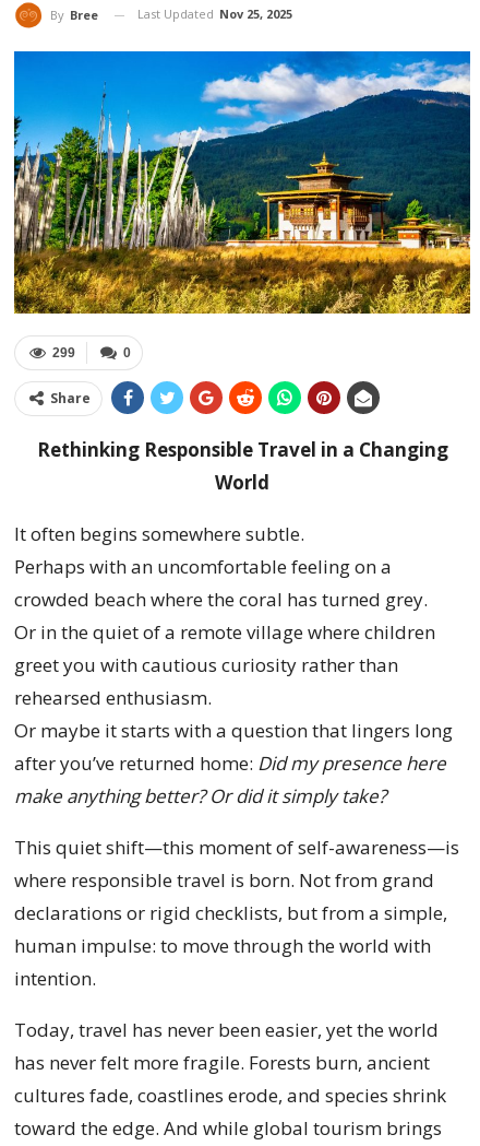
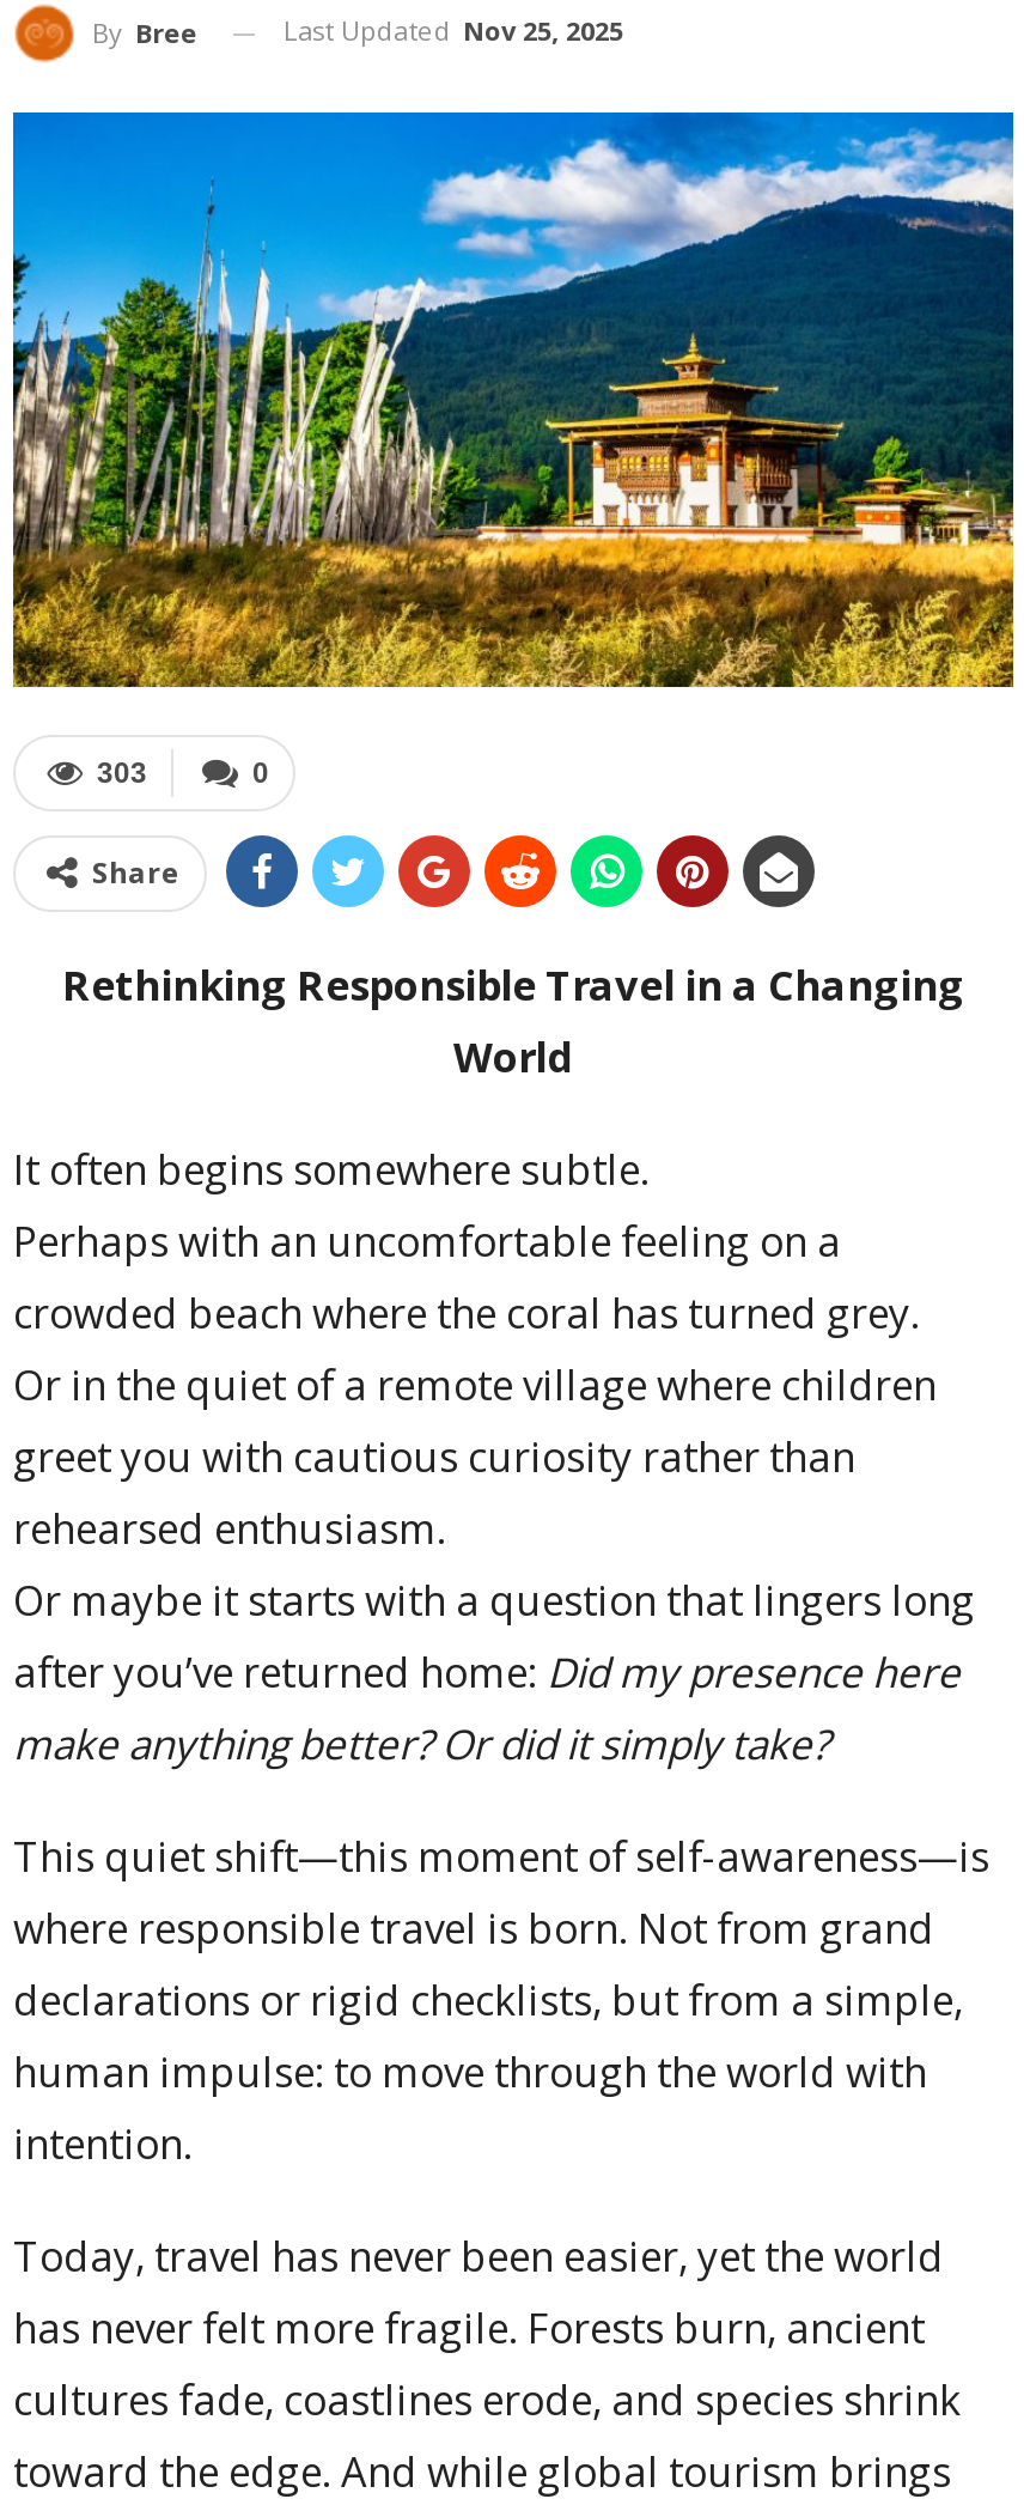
- 299
+ 303
